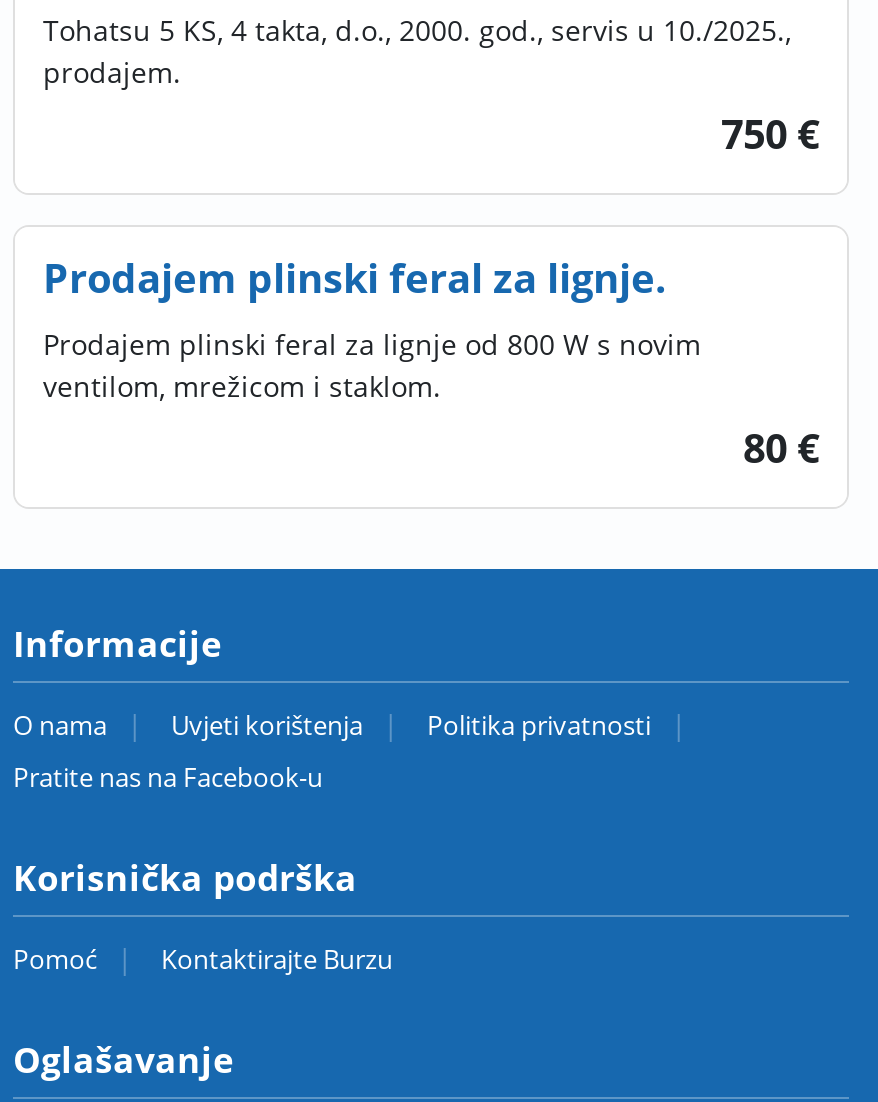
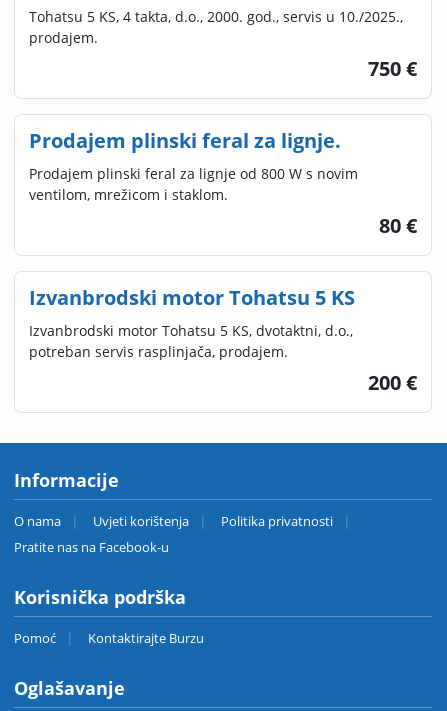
+ Izvanbrodski motor Tohatsu 5 KS
+ Izvanbrodski motor Tohatsu 5 KS, dvotaktni, d.o.,
+ potreban servis rasplinjača, prodajem.
+ 200 €
